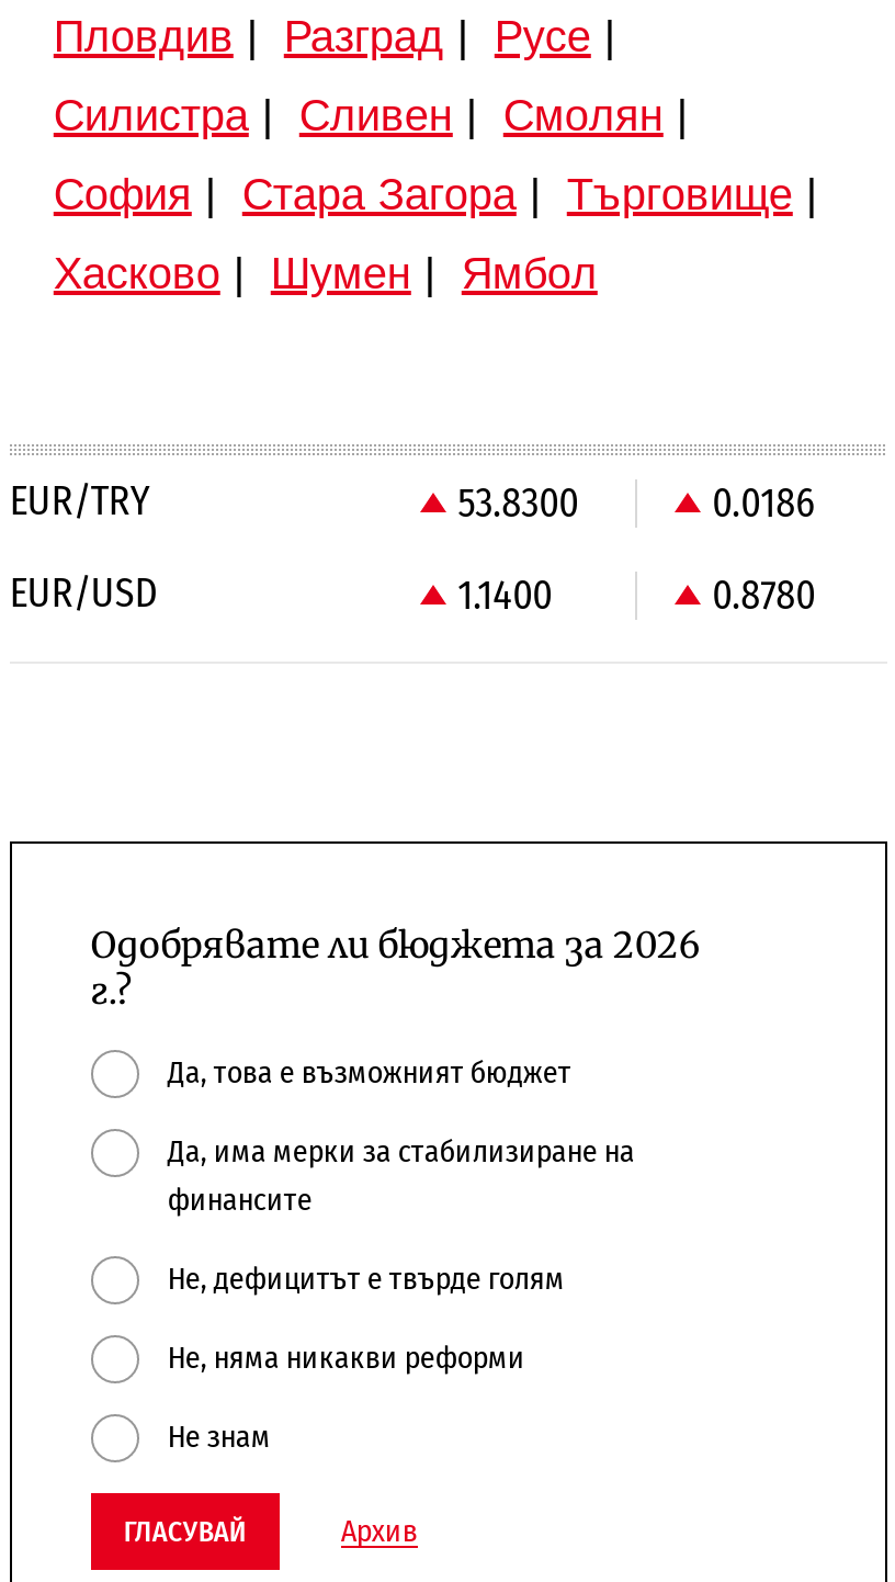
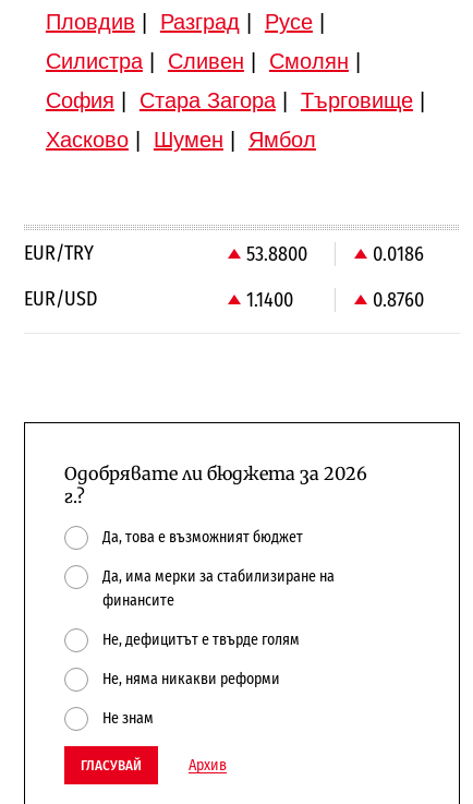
- 53.8300
+ 53.8800

- 0.8780
+ 0.8760
